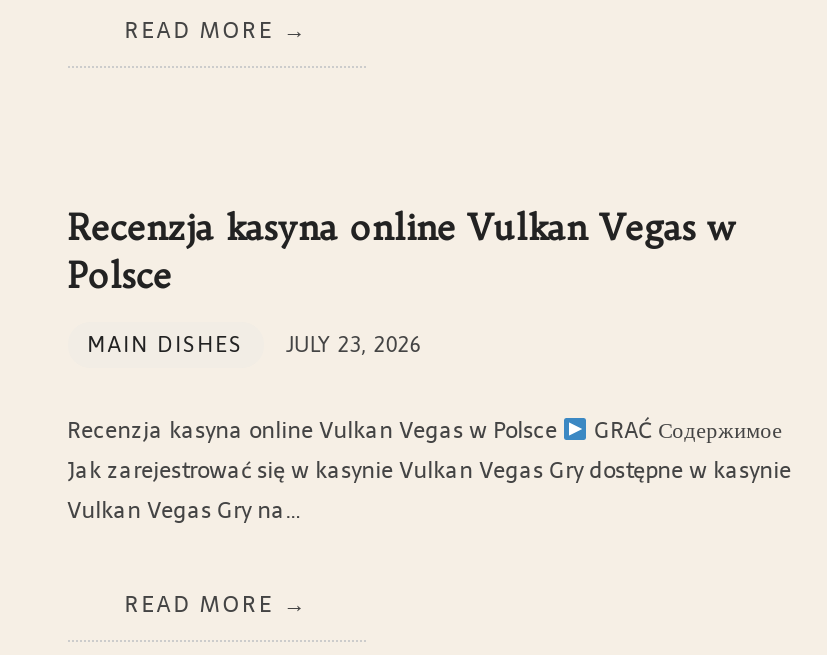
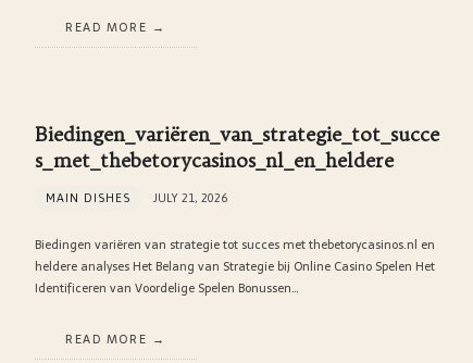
- Recenzja kasyna online Vulkan Vegas w
- Polsce
+ Biedingen_variëren_van_strategie_tot_succe
+ s_met_thebetorycasinos_nl_en_heldere

- MAIN DISHES JULY 23, 2026
+ MAIN DISHES JULY 21, 2026

- Recenzja kasyna online Vulkan Vegas w Polsce
- GRAĆ Содержимое
- Jak zarejestrować się w kasynie Vulkan Vegas Gry dostępne w kasynie
- Vulkan Vegas Gry na…
+ Biedingen variëren van strategie tot succes met thebetorycasinos.nl en
+ heldere analyses Het Belang van Strategie bij Online Casino Spelen Het
+ Identificeren van Voordelige Spelen Bonussen…
